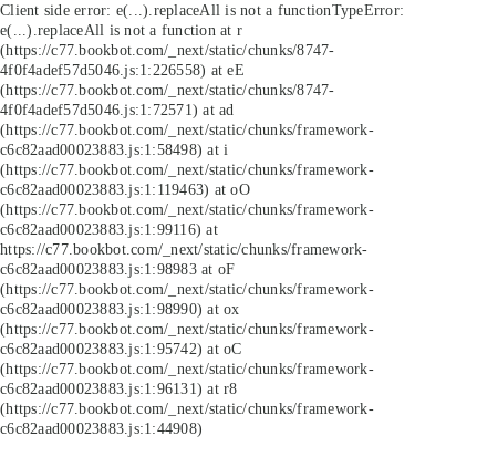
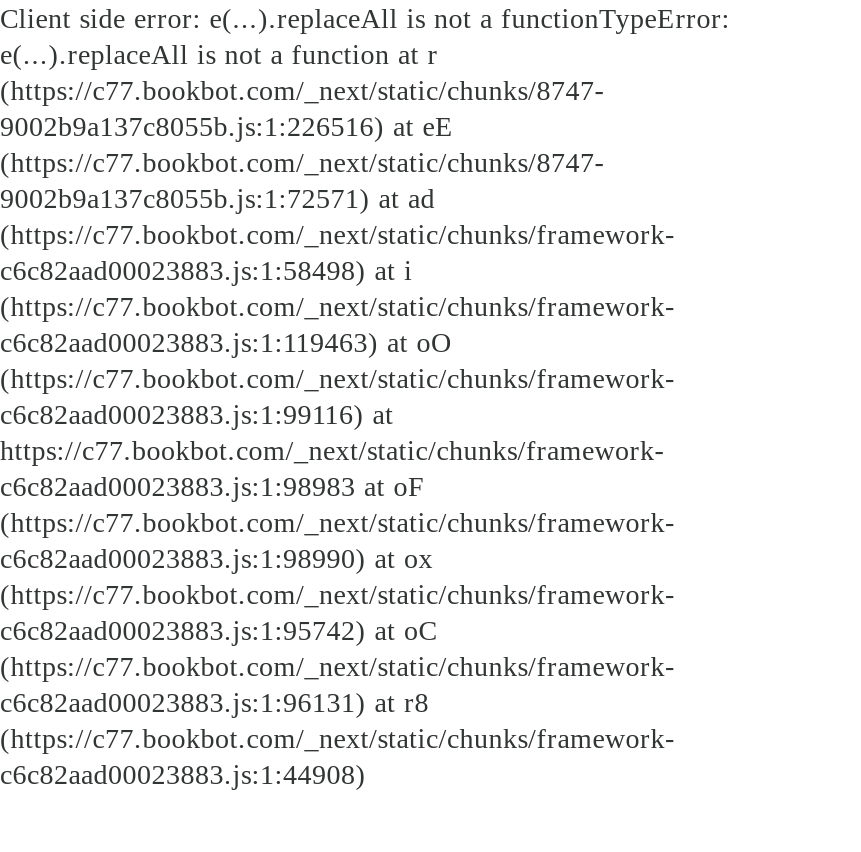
- 4f0f4adef57d5046.js:1:226558) at eE
+ 9002b9a137c8055b.js:1:226516) at eE

- 4f0f4adef57d5046.js:1:72571) at ad
+ 9002b9a137c8055b.js:1:72571) at ad
